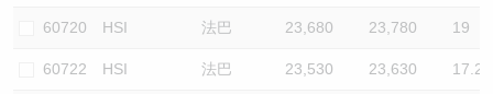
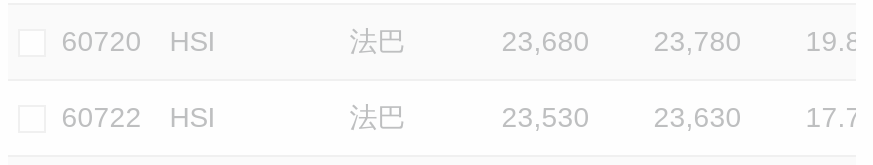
- 23,680 23,780 19
+ 23,680 23,780 19.8

- 23,530 23,630 17.2
+ 23,530 23,630 17.7
